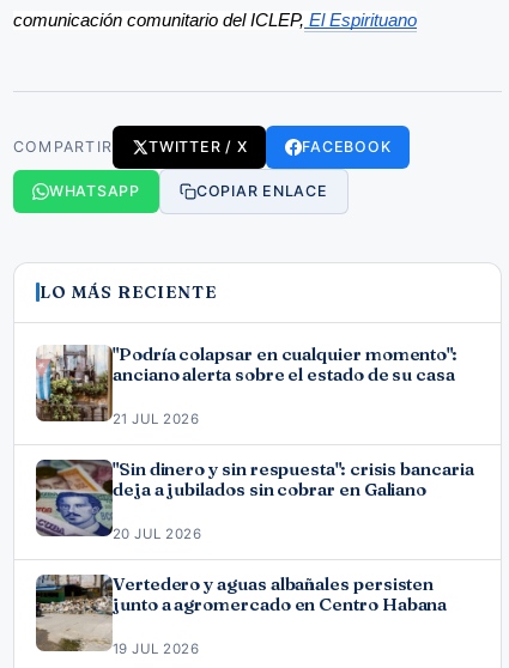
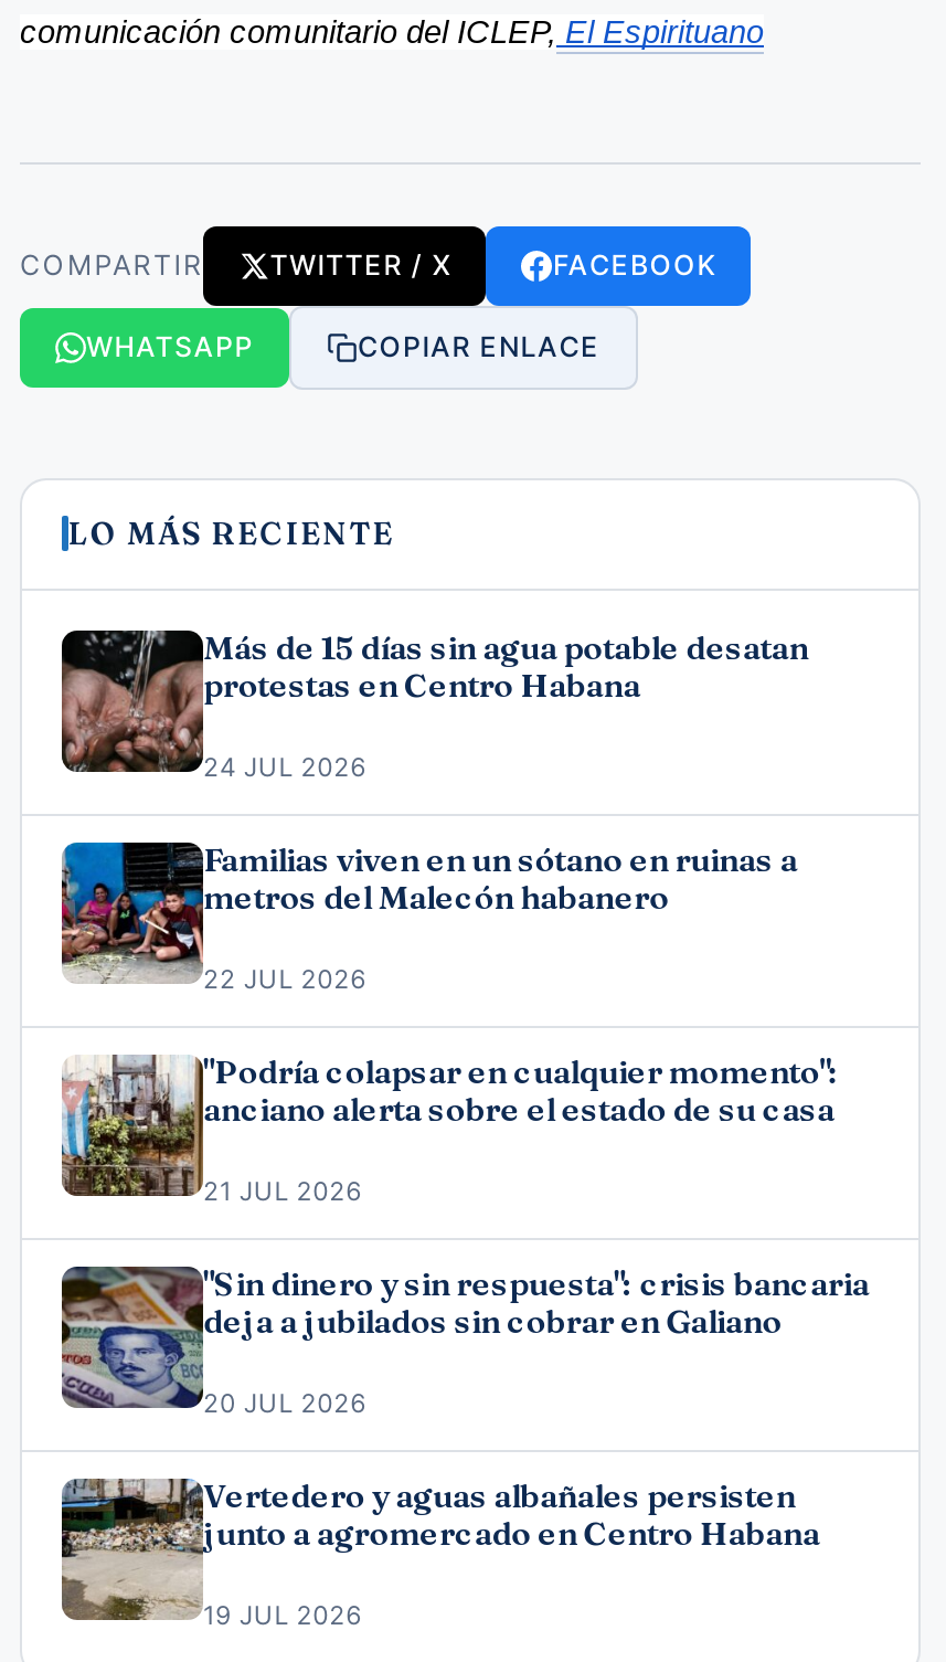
+ [image]
+ Más de 15 días sin agua potable desatan
+ protestas en Centro Habana
+ 24 JUL 2026
+ Familias viven en un sótano en ruinas a
+ metros del Malecón habanero
+ 22 JUL 2026

+ [image]
